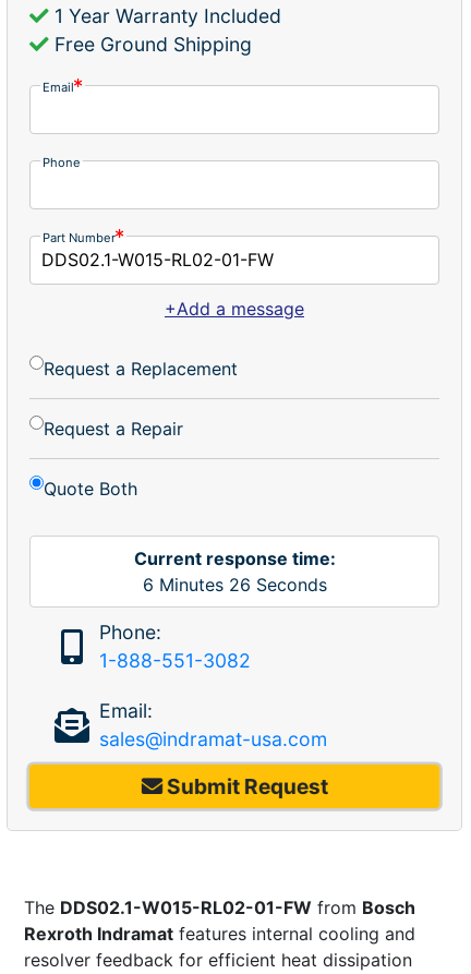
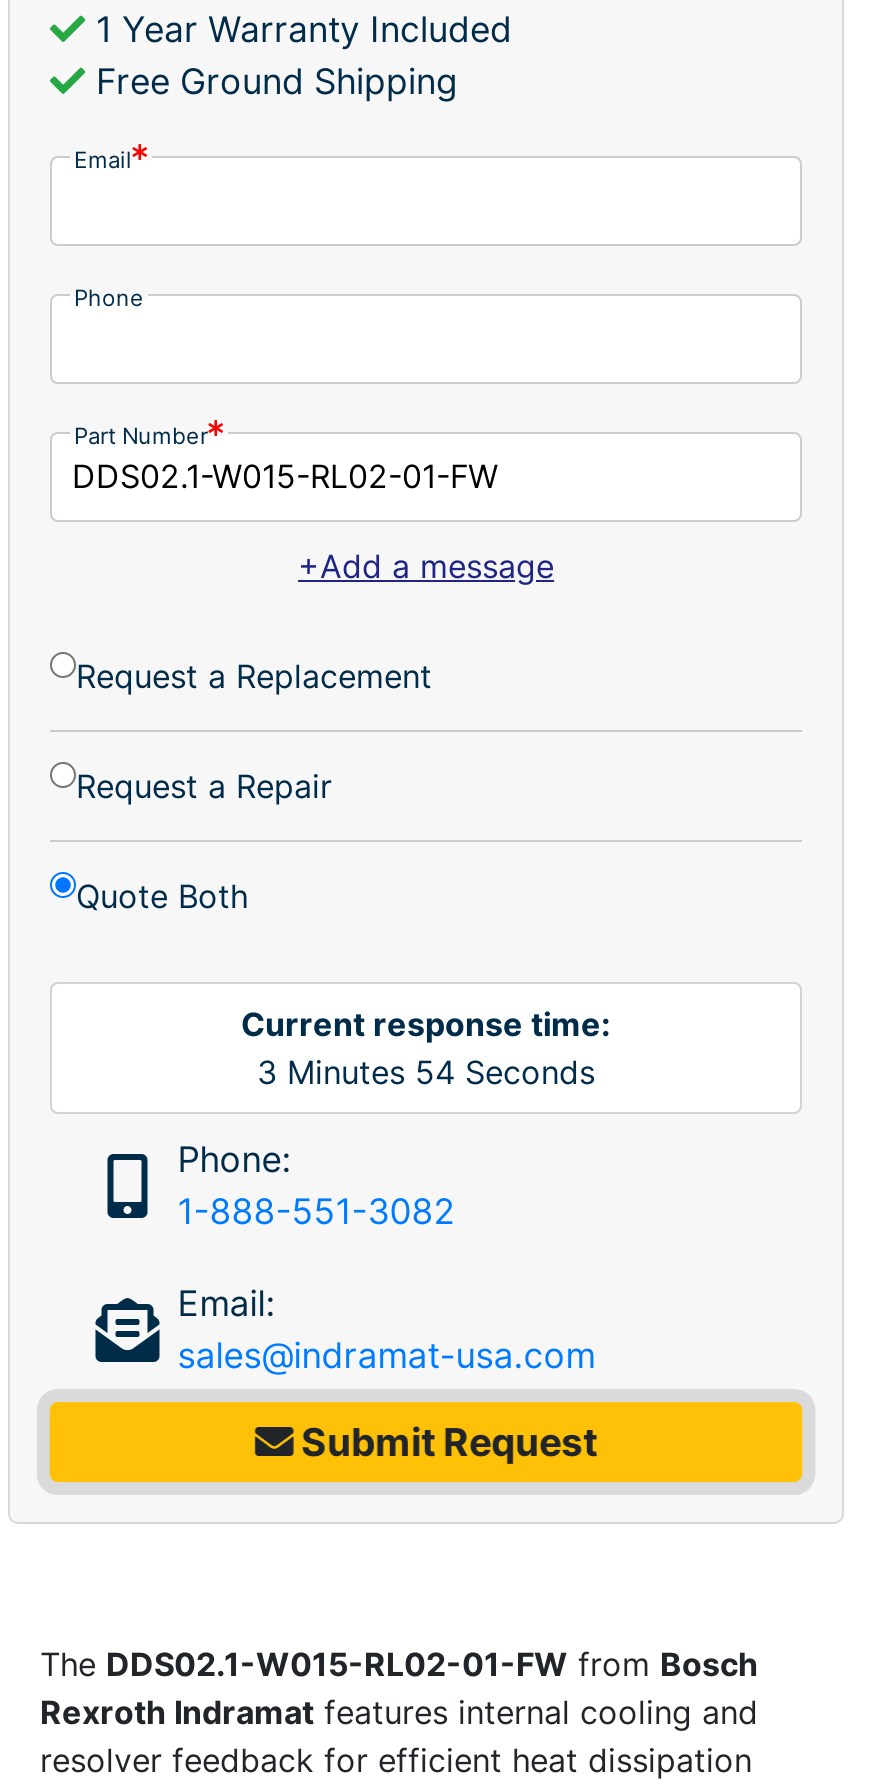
- 6 Minutes 26 Seconds
+ 3 Minutes 54 Seconds
